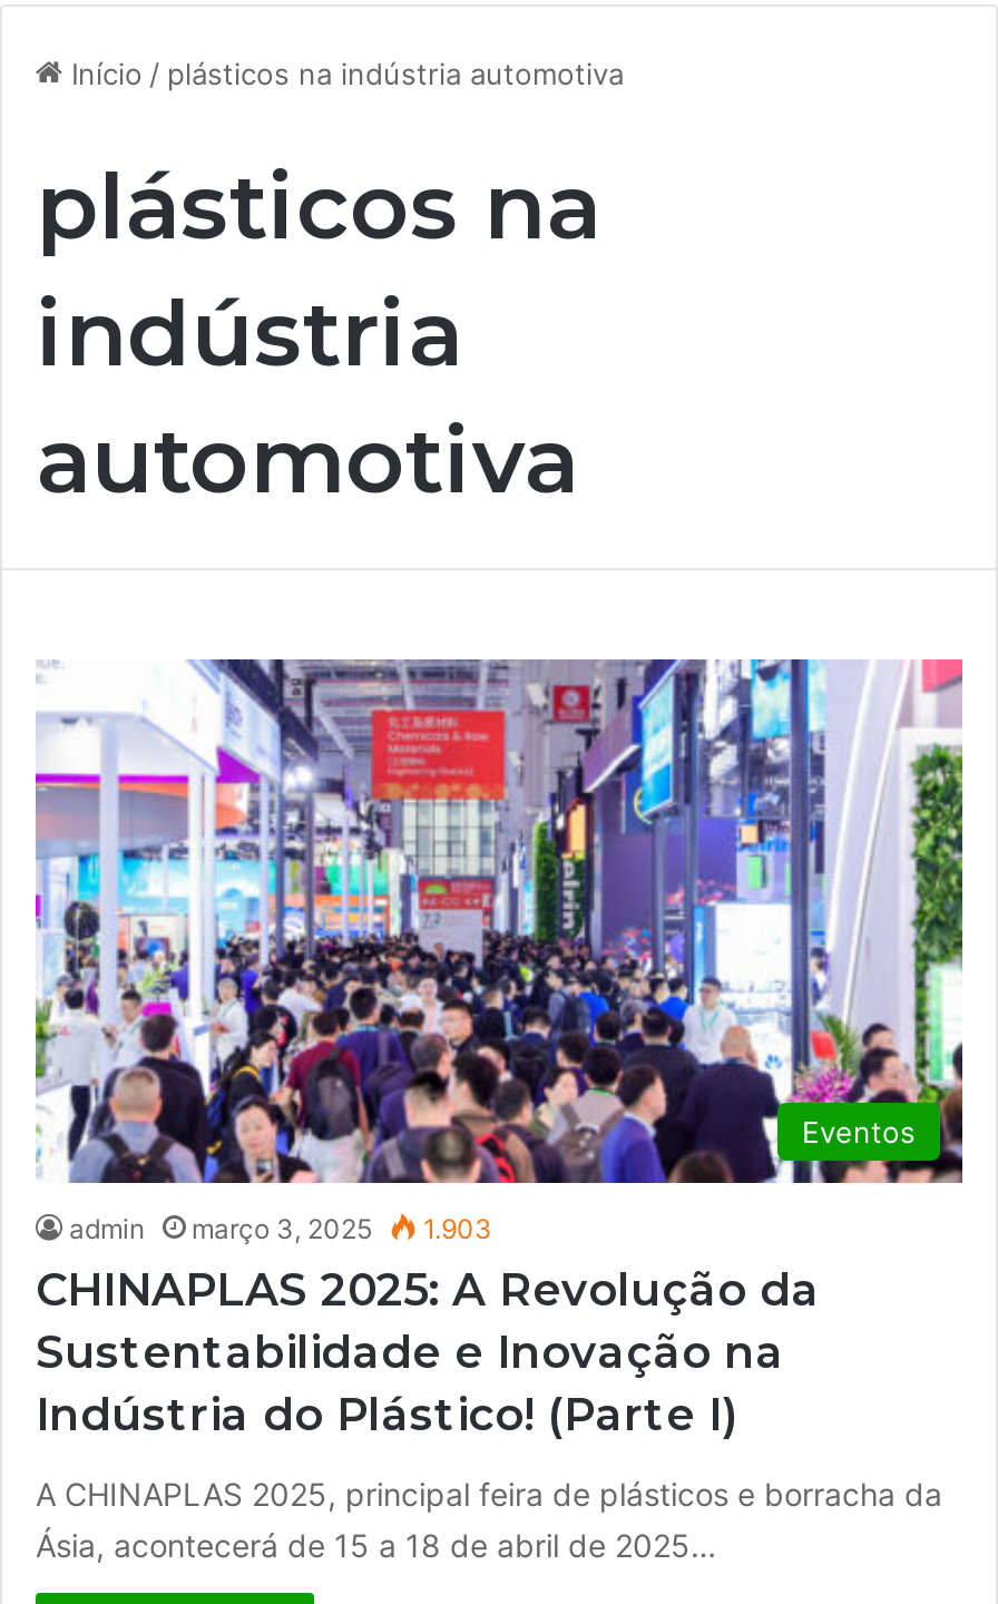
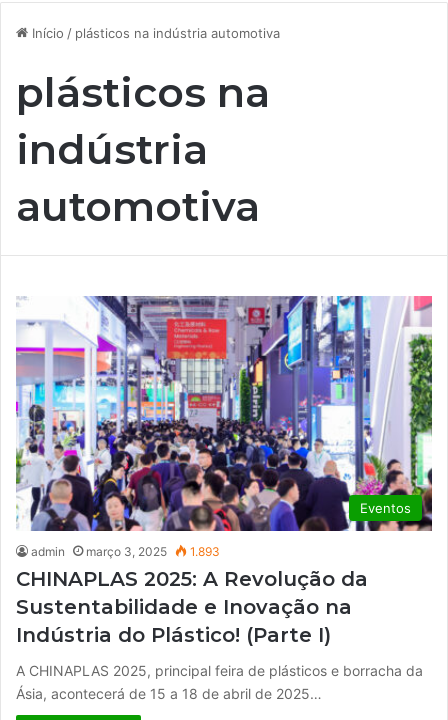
- admin março 3, 2025 1.903
+ admin março 3, 2025 1.893
